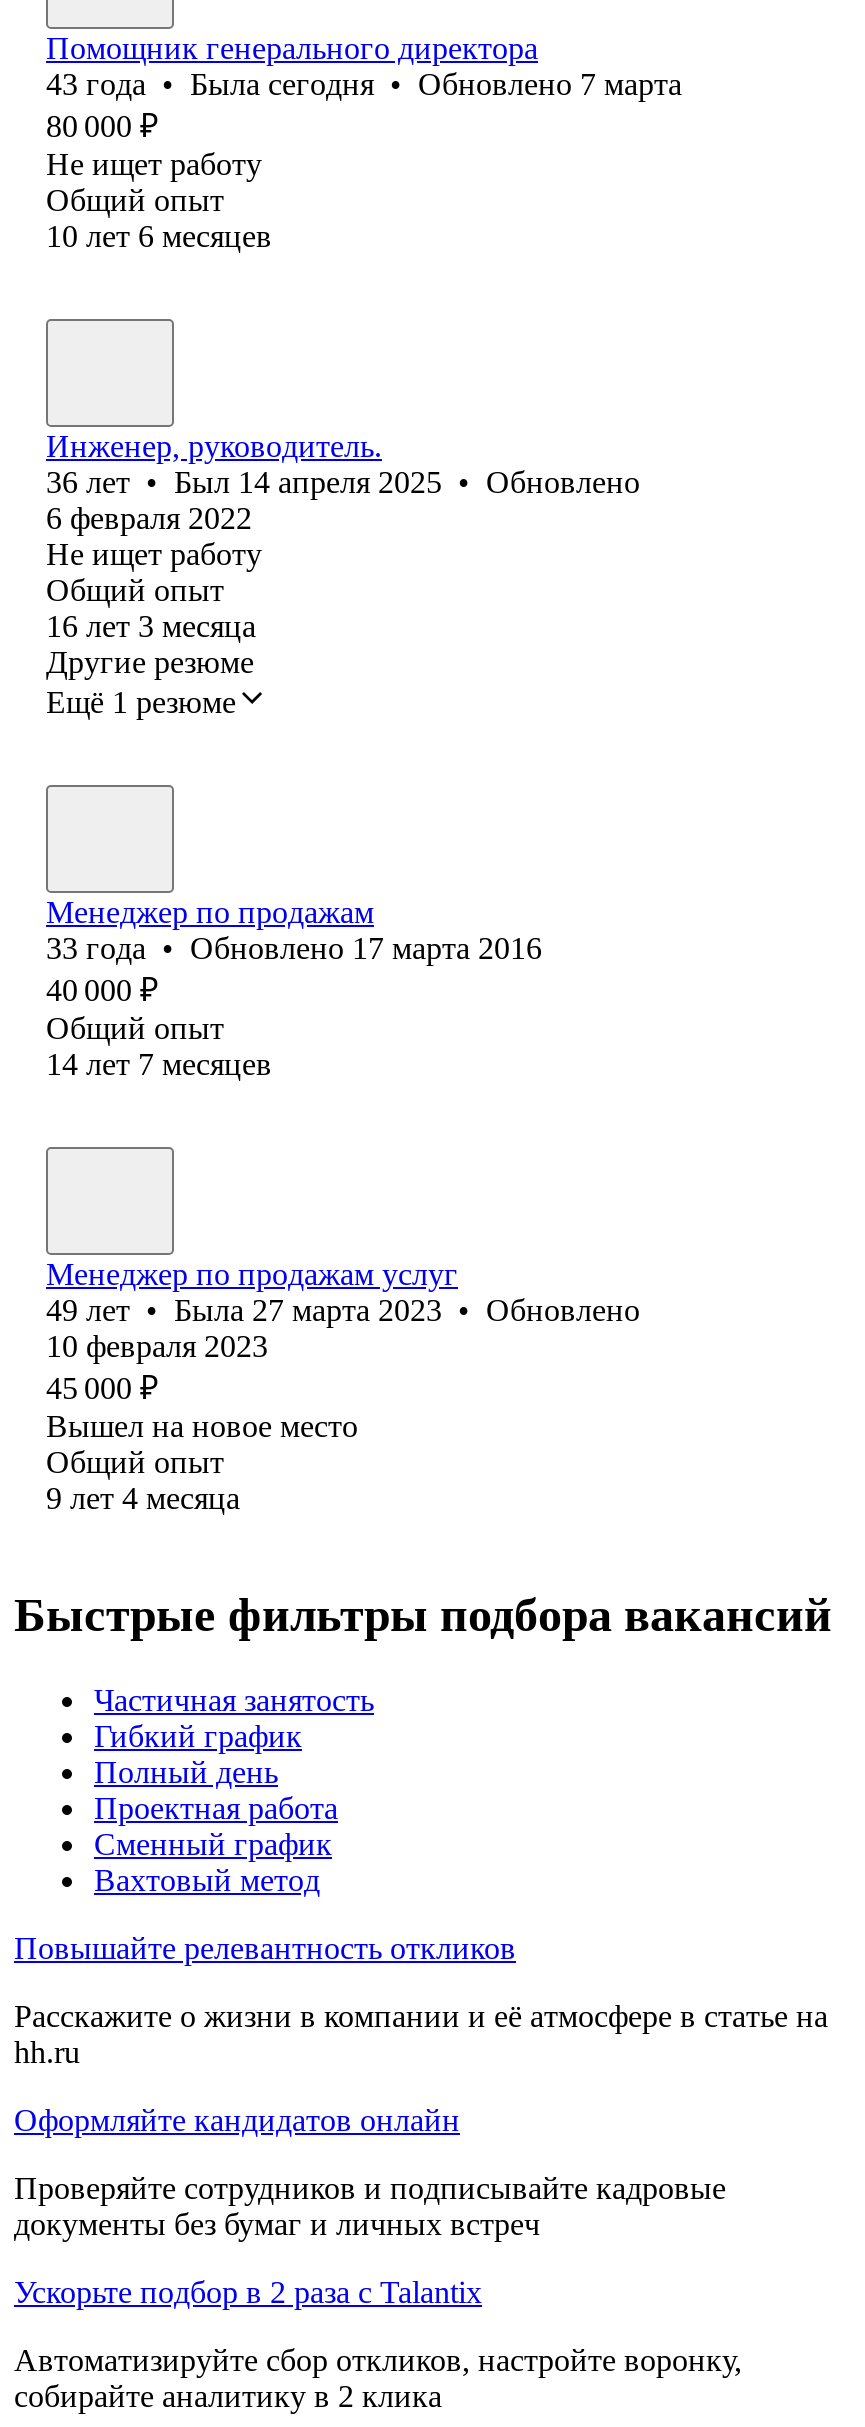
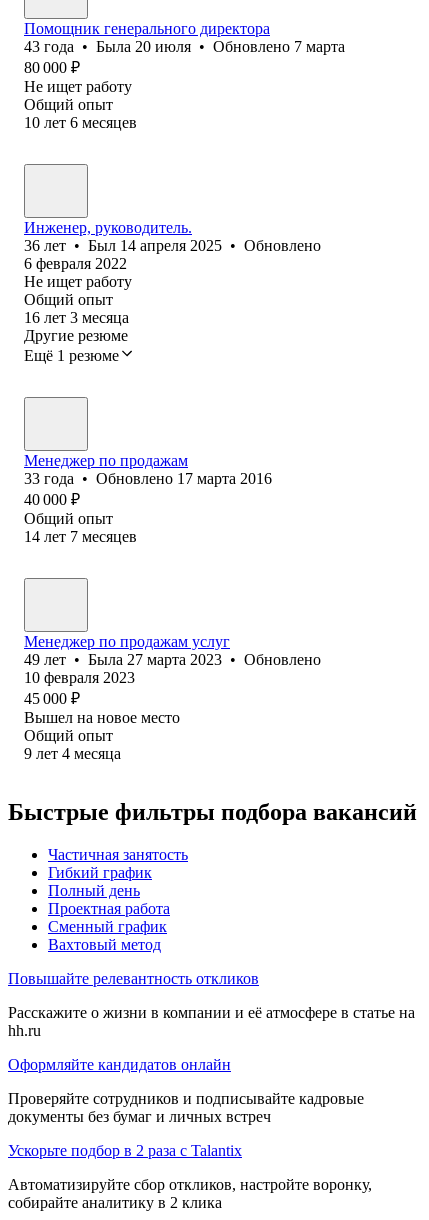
- 43 года • Была сегодня • Обновлено 7 марта
+ 43 года • Была 20 июля • Обновлено 7 марта
